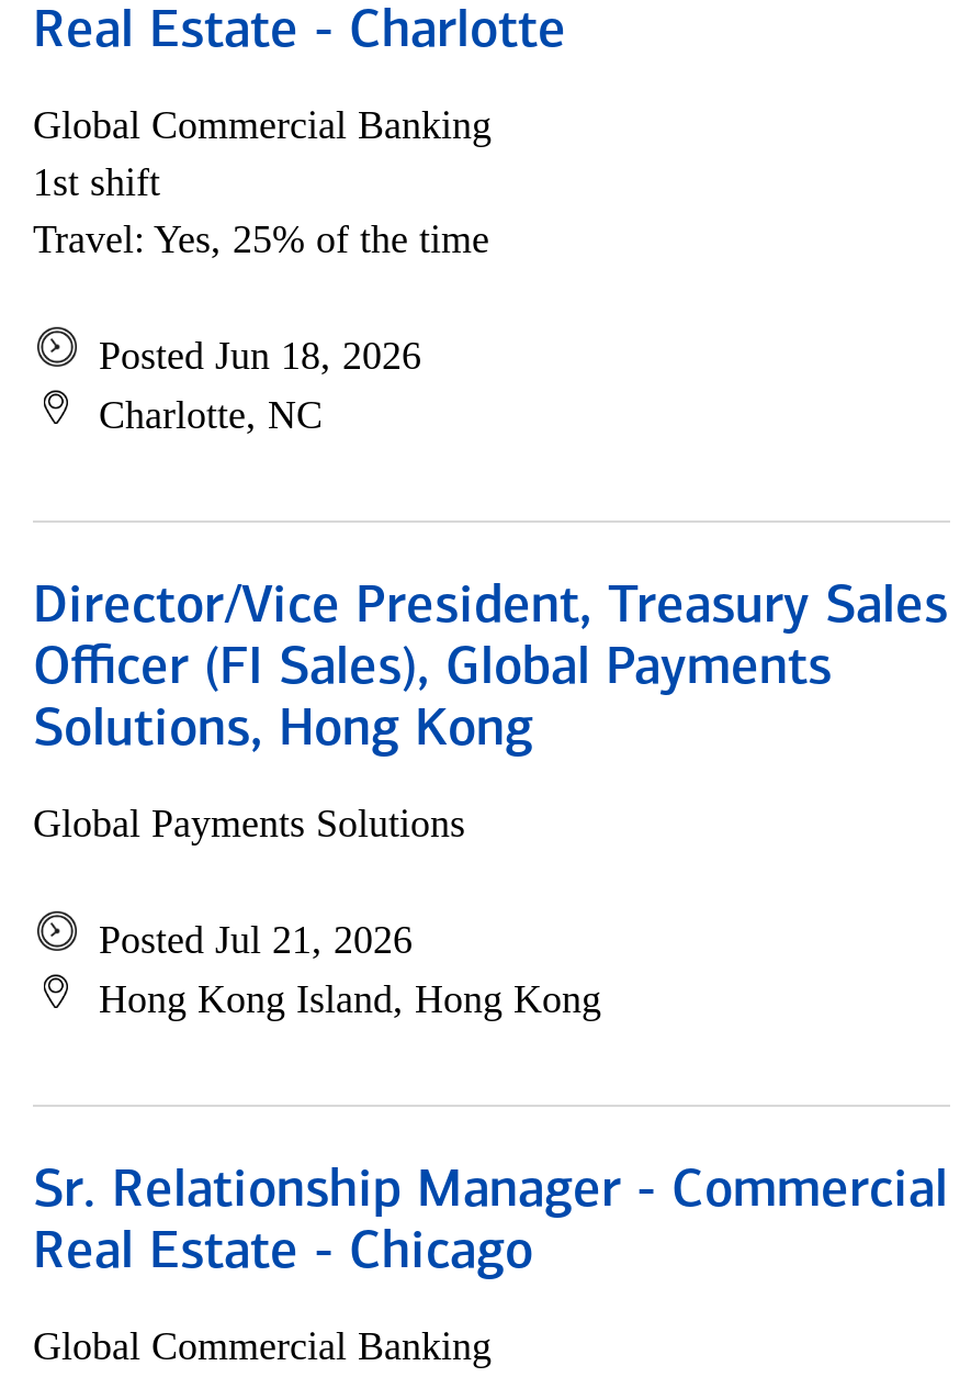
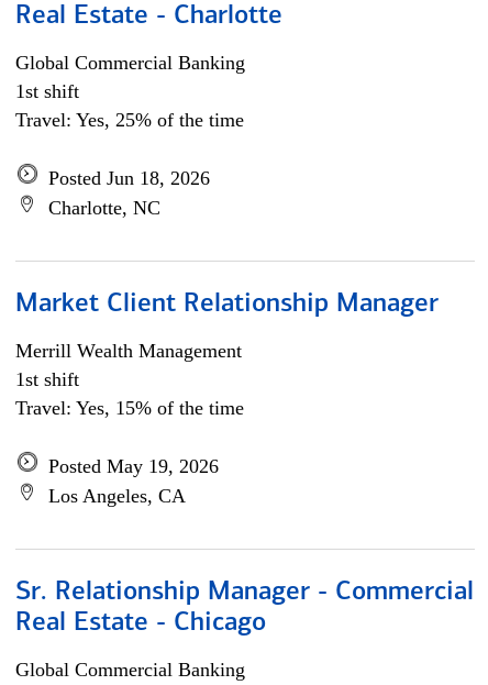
- Director/Vice President, Treasury Sales
- Officer (FI Sales), Global Payments
- Solutions, Hong Kong
+ Market Client Relationship Manager

- Global Payments Solutions
+ Merrill Wealth Management
+ 1st shift
+ Travel: Yes, 15% of the time

- Posted Jul 21, 2026
- Hong Kong Island, Hong Kong
+ Posted May 19, 2026
+ Los Angeles, CA
